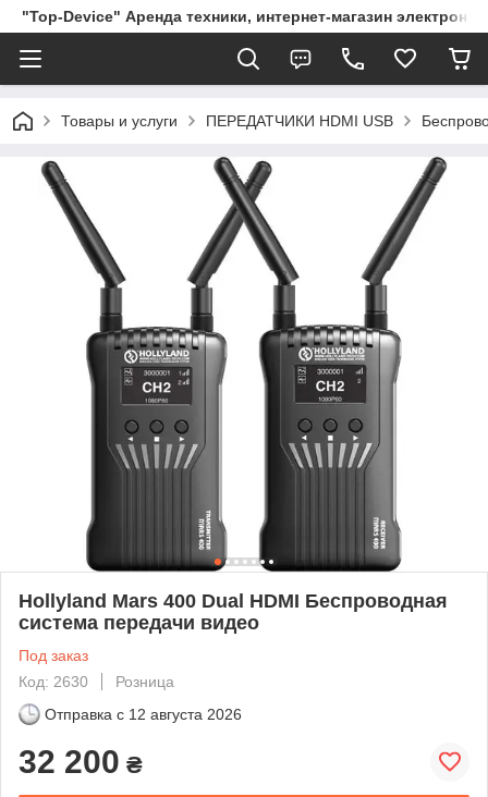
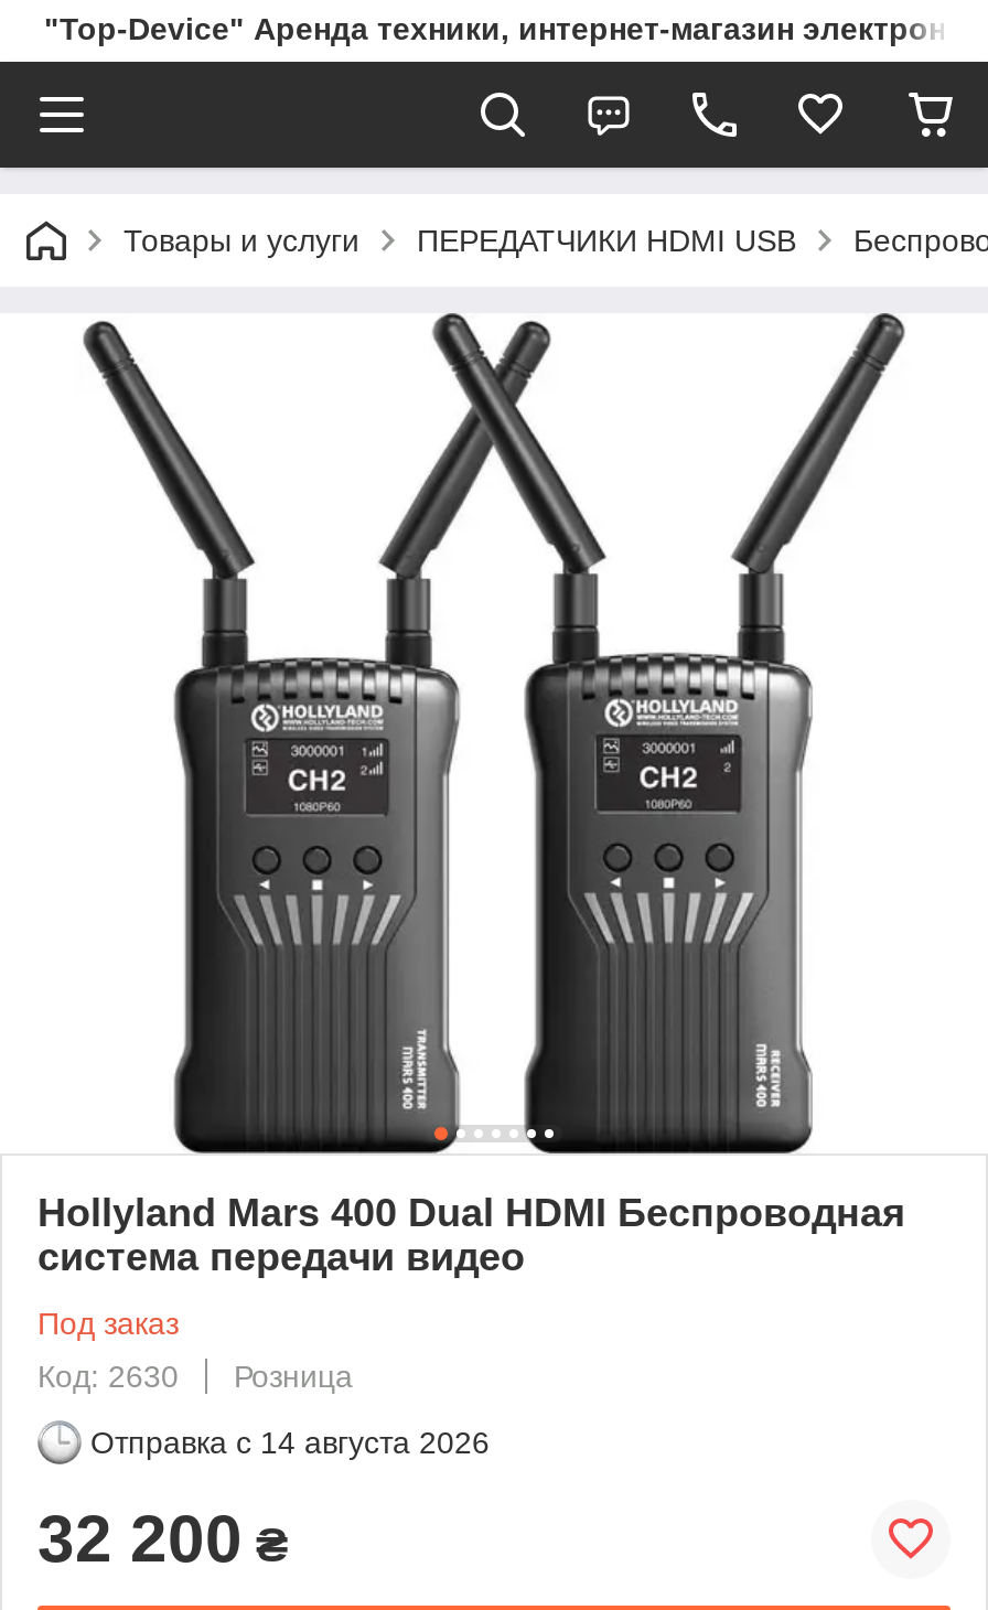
- Отправка с 12 августа 2026
+ Отправка с 14 августа 2026
